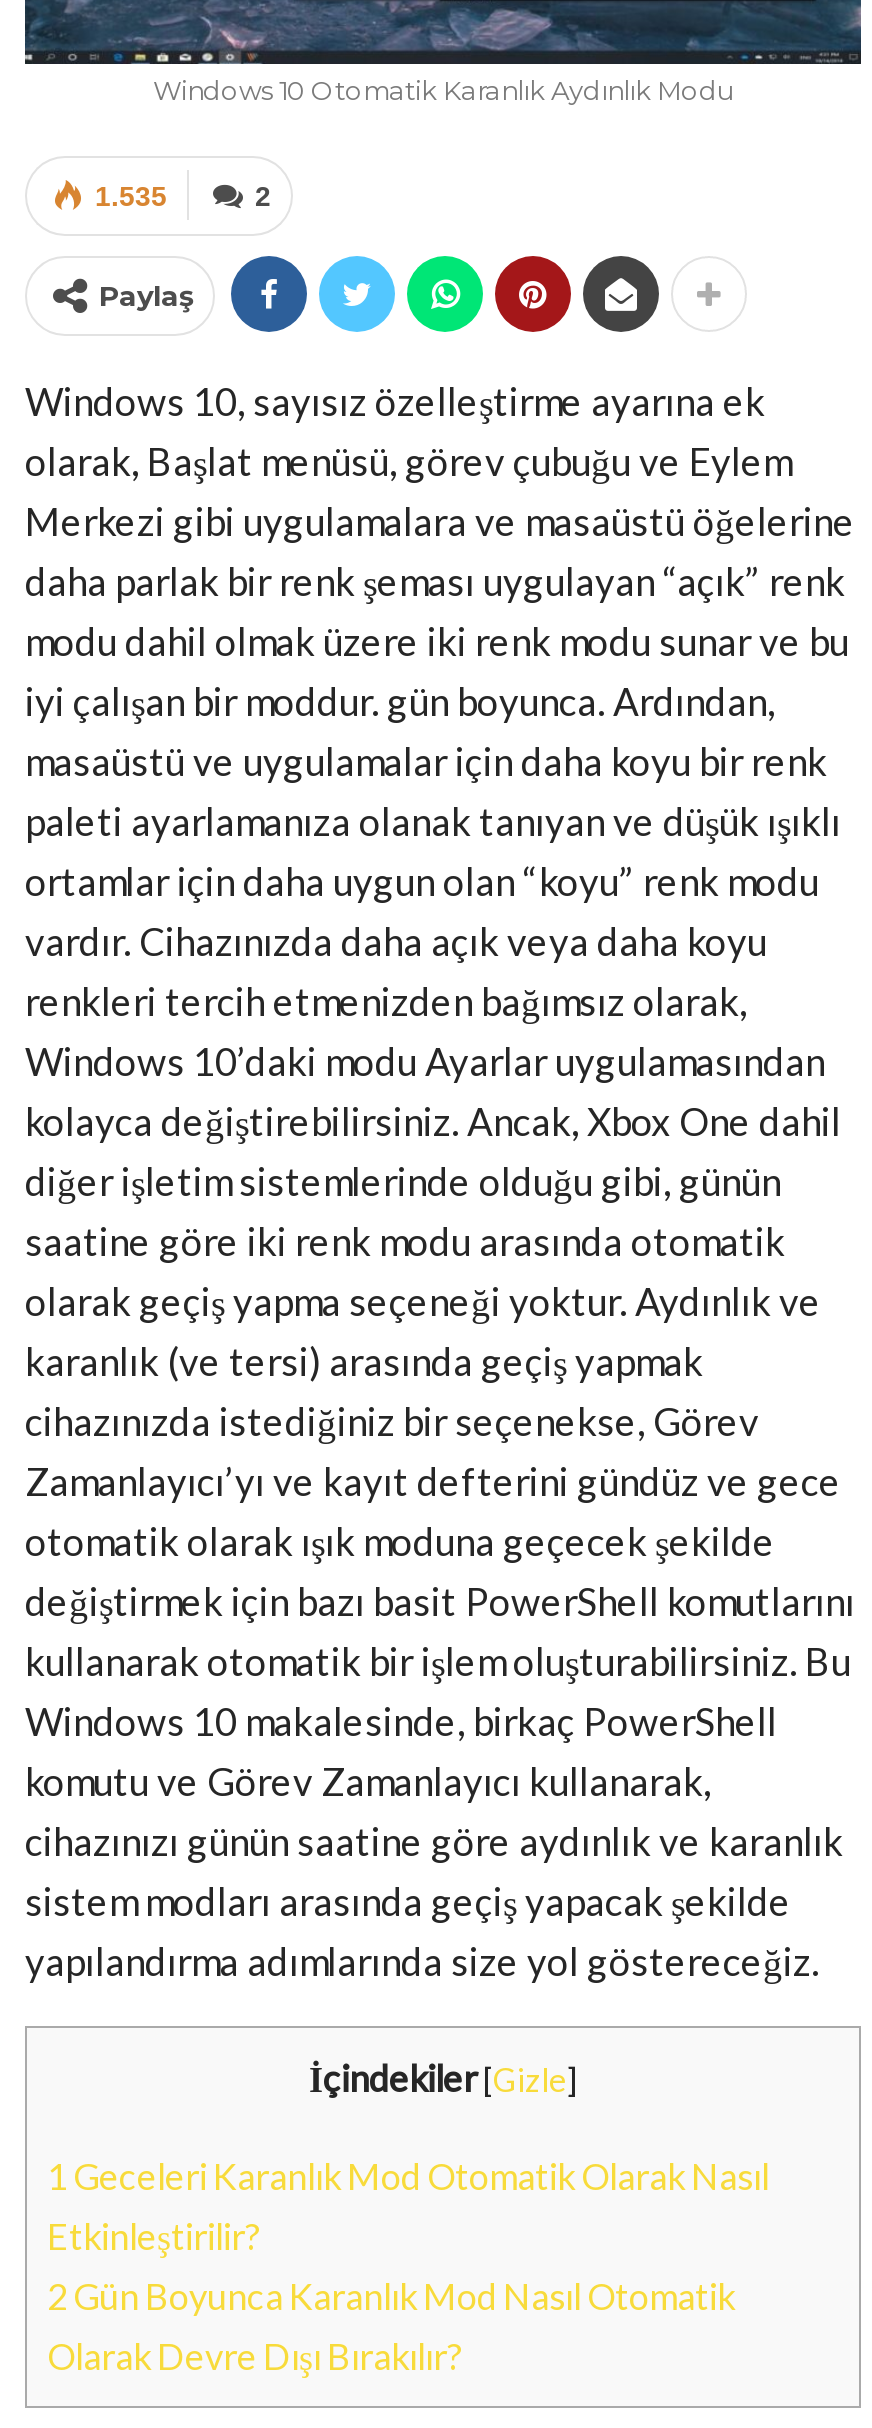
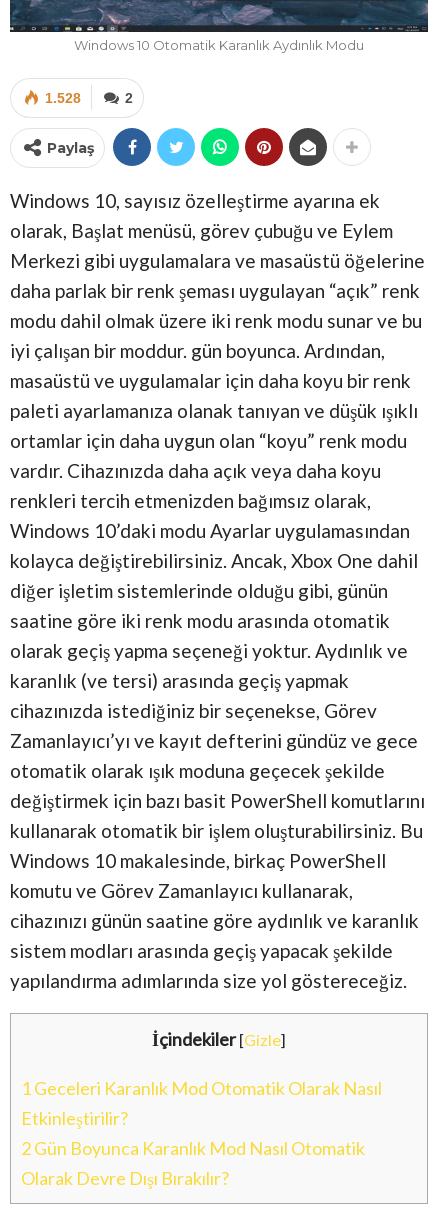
- 1.535
+ 1.528
